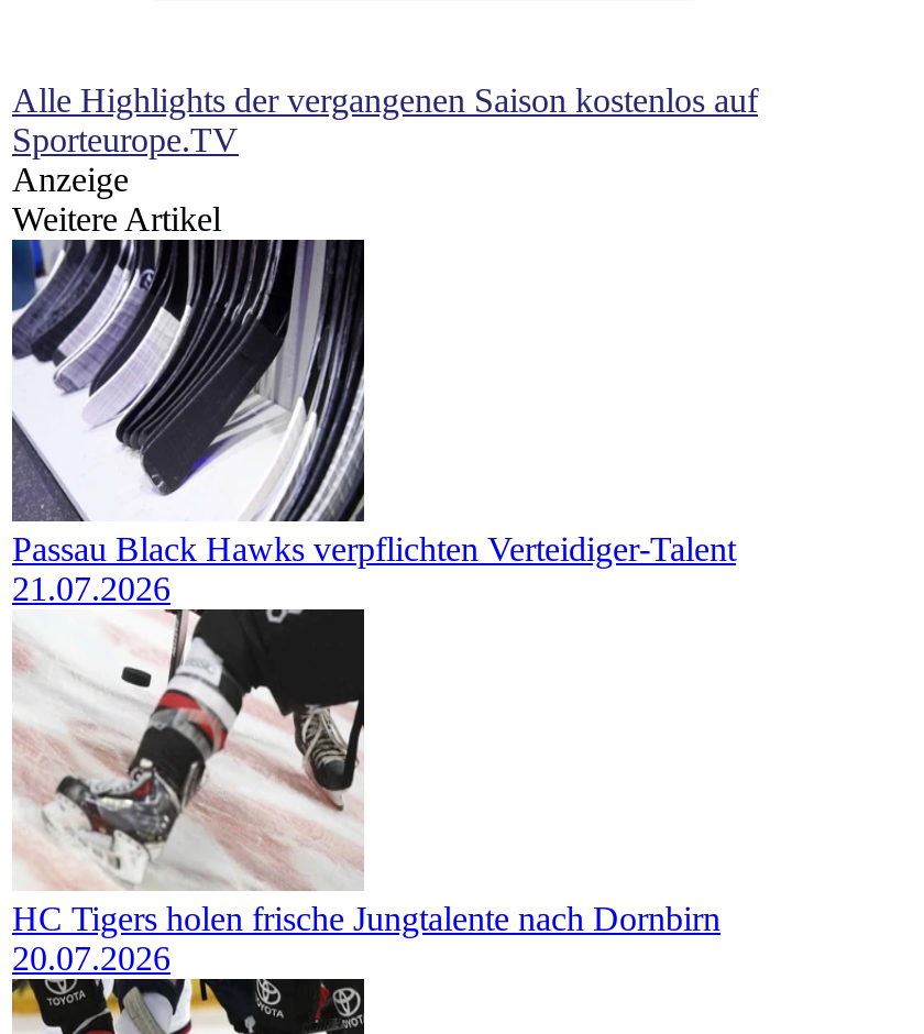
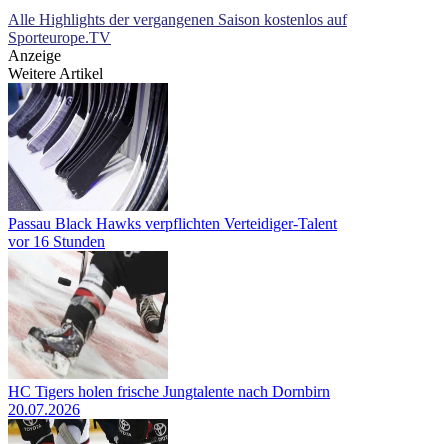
- 21.07.2026
+ vor 16 Stunden
